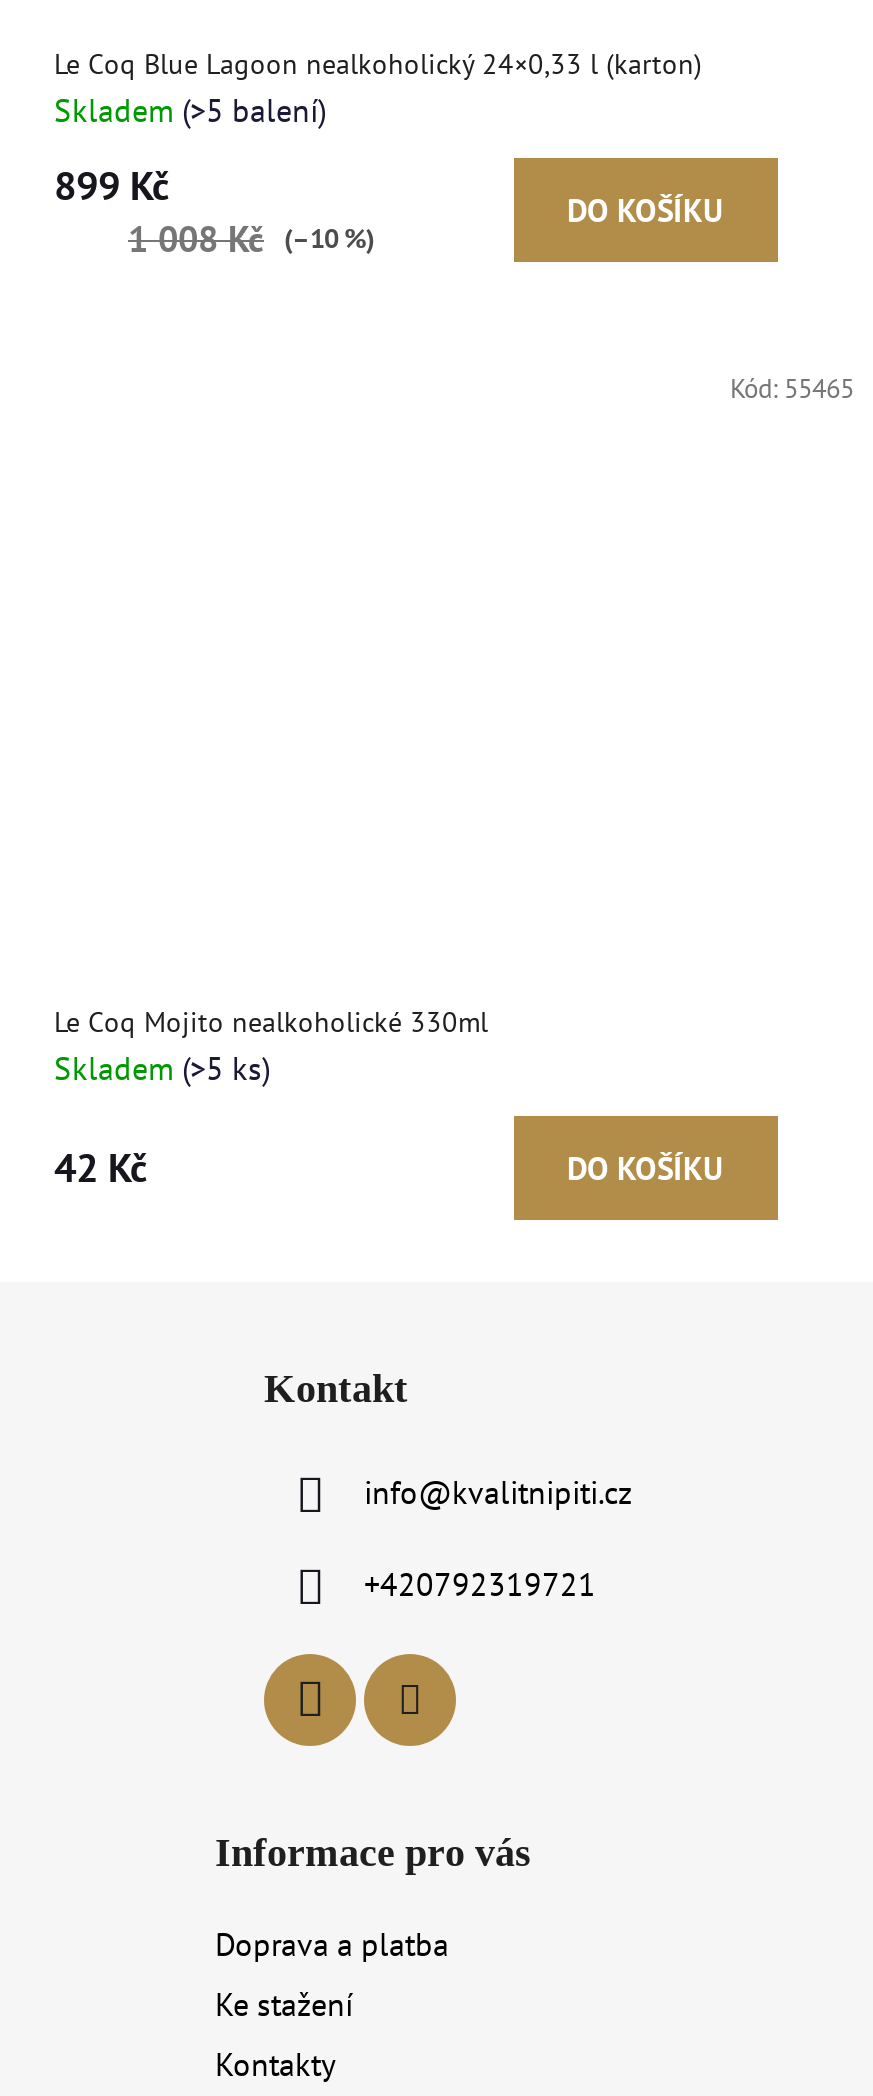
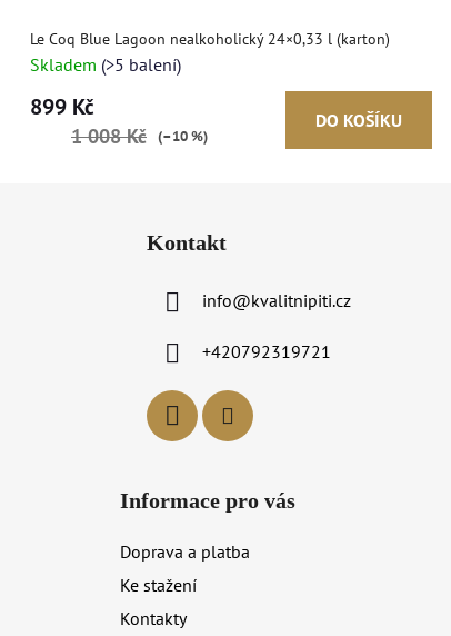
- Kód: 55465

- Le Coq Mojito nealkoholické 330ml
- Skladem (>5 ks)
- 42 Kč
- DO KOŠÍKU
